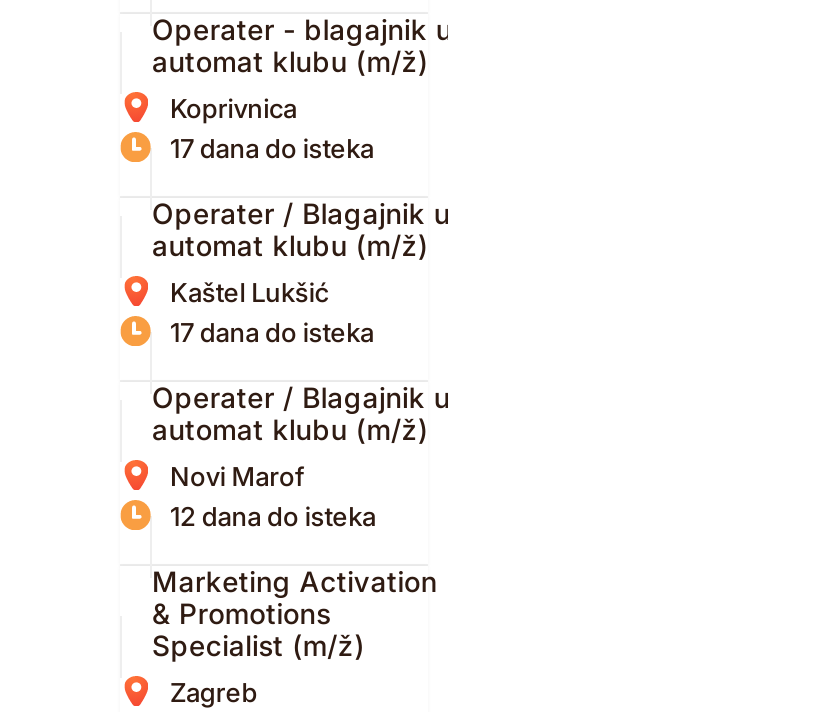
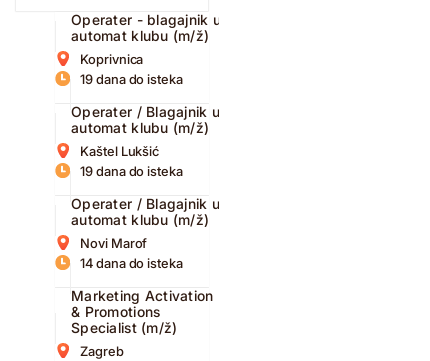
- 17 dana do isteka
+ 19 dana do isteka

- 17 dana do isteka
+ 19 dana do isteka

- 12 dana do isteka
+ 14 dana do isteka
